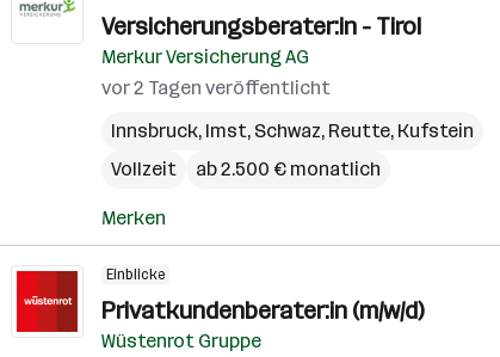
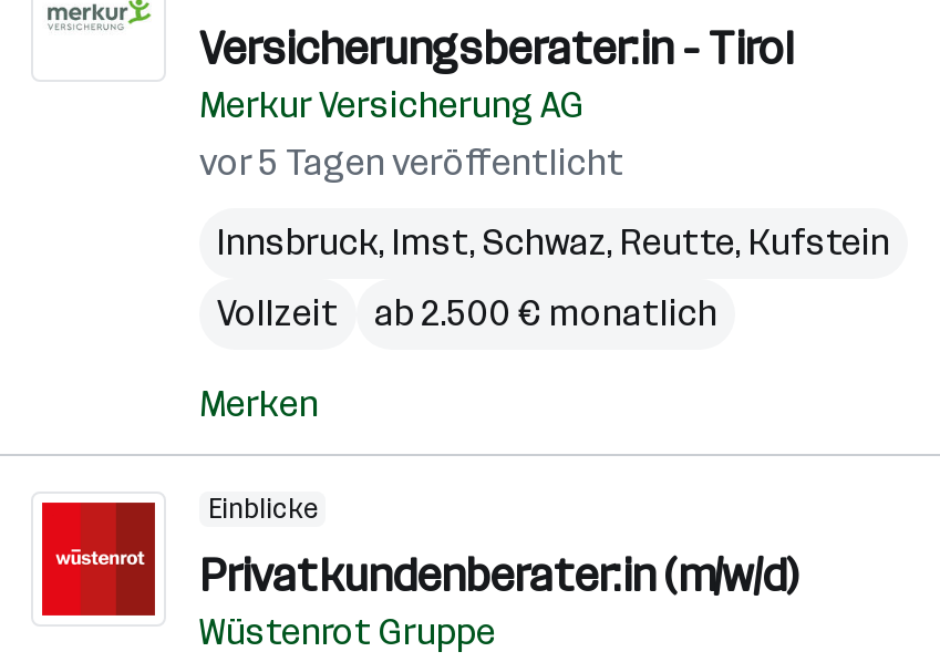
- vor 2 Tagen veröffentlicht
+ vor 5 Tagen veröffentlicht
